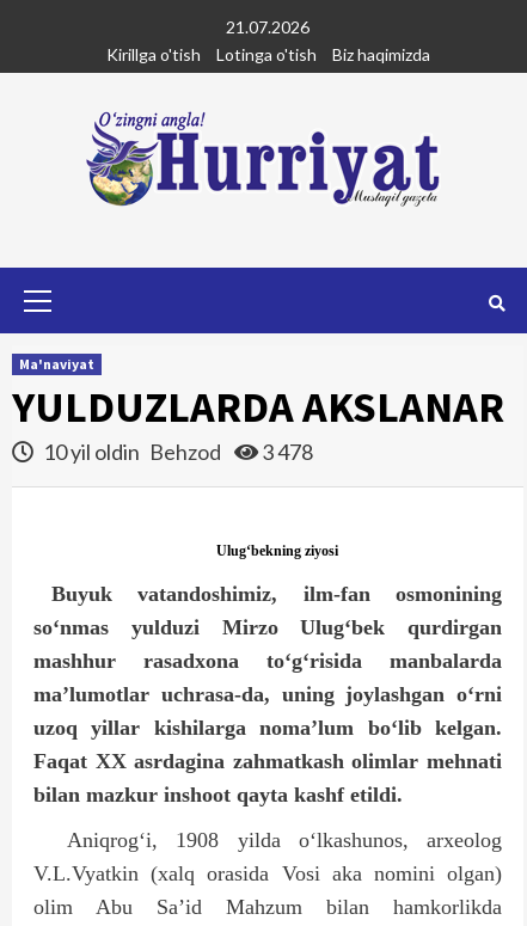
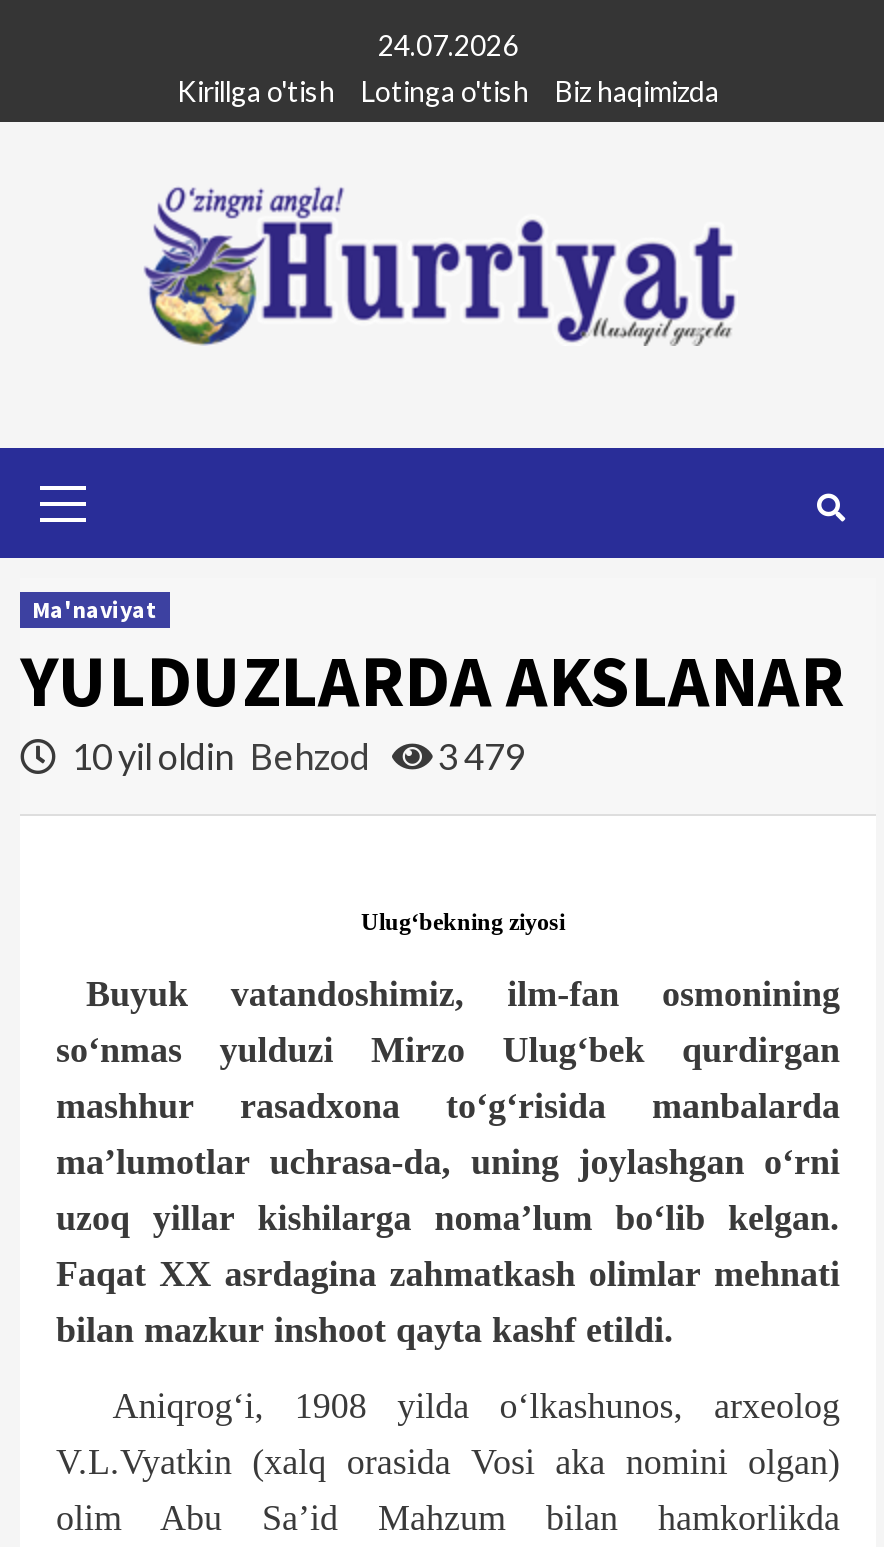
- 21.07.2026
+ 24.07.2026

- 10 yil oldin Behzod 3 478
+ 10 yil oldin Behzod 3 479
